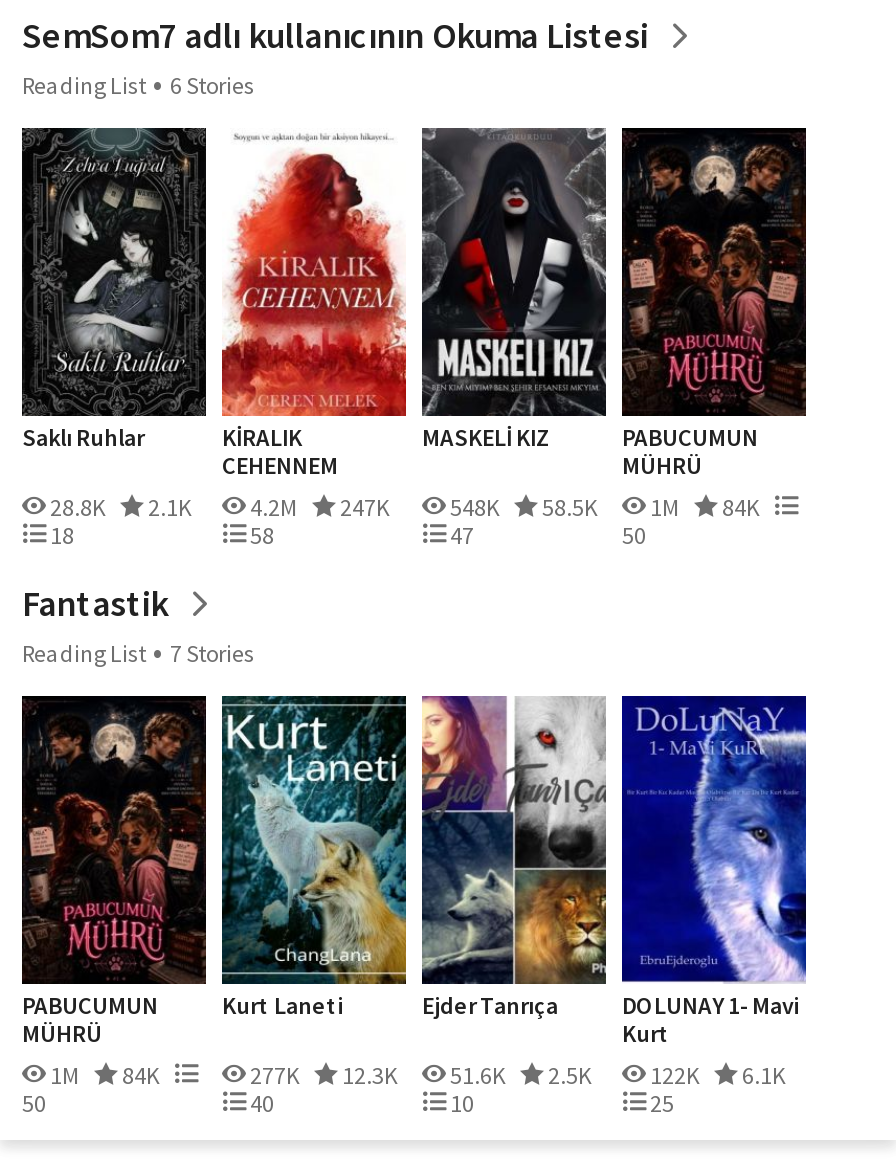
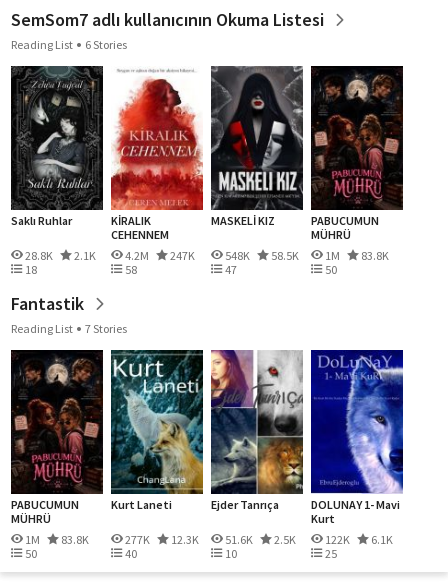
- 28.8K 2.1K 4.2M 247K 548K 58.5K 1M 84K
+ 28.8K 2.1K 4.2M 247K 548K 58.5K 1M 83.8K

- 1M 84K
+ 1M 83.8K
